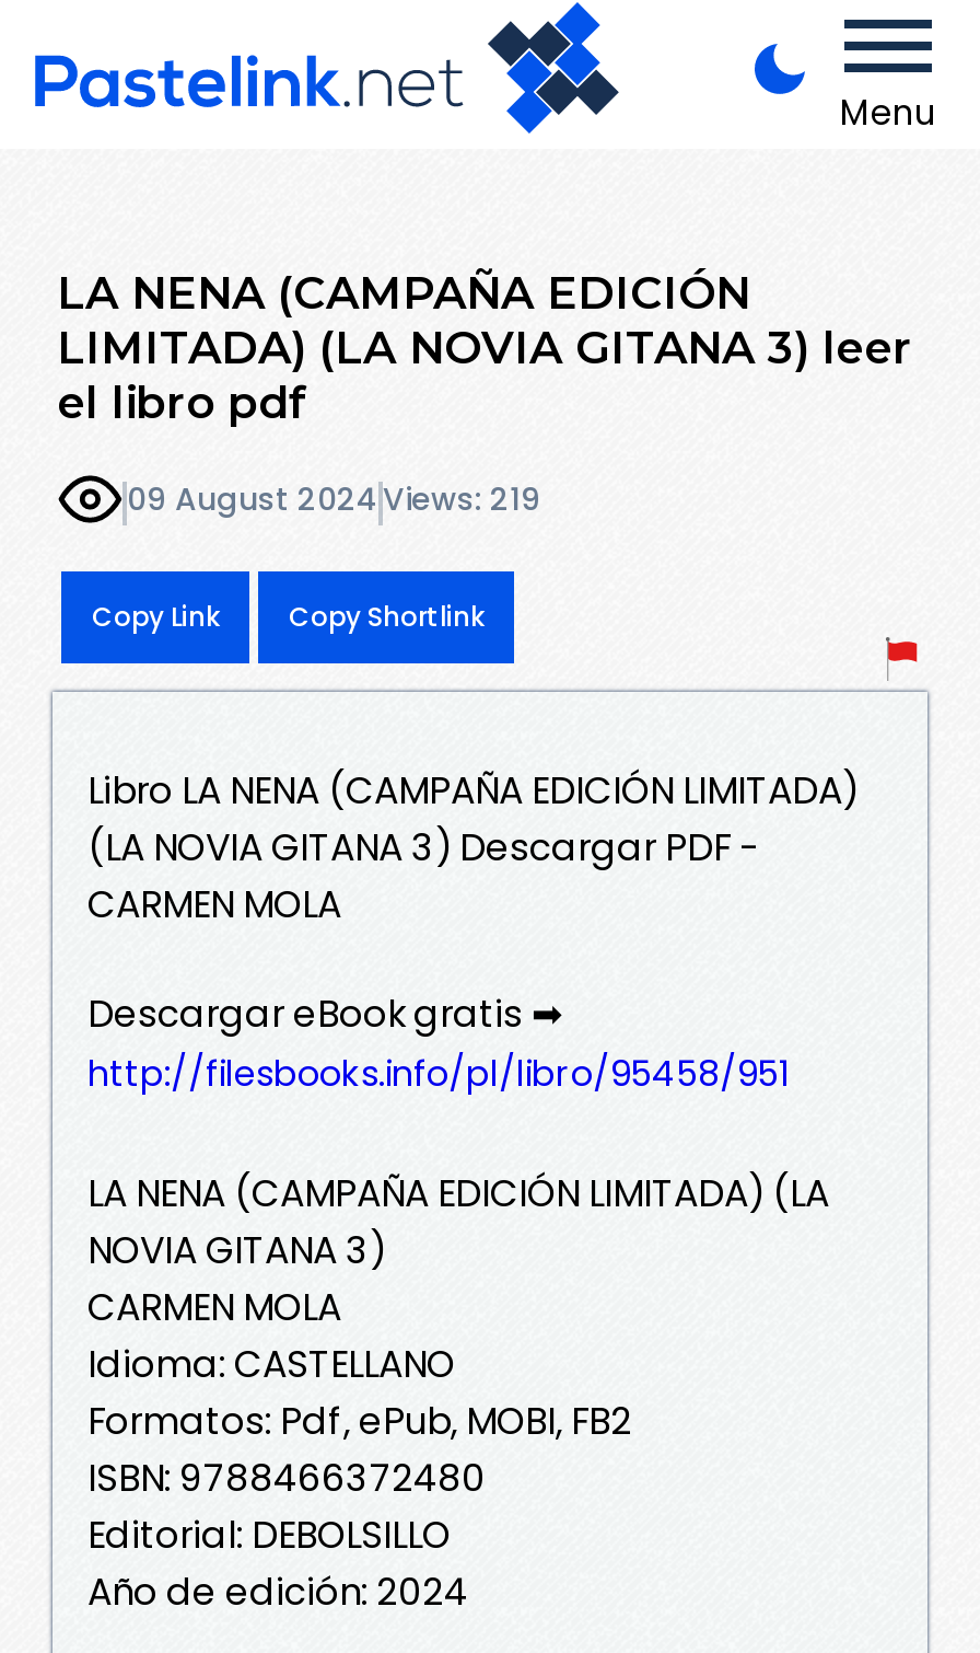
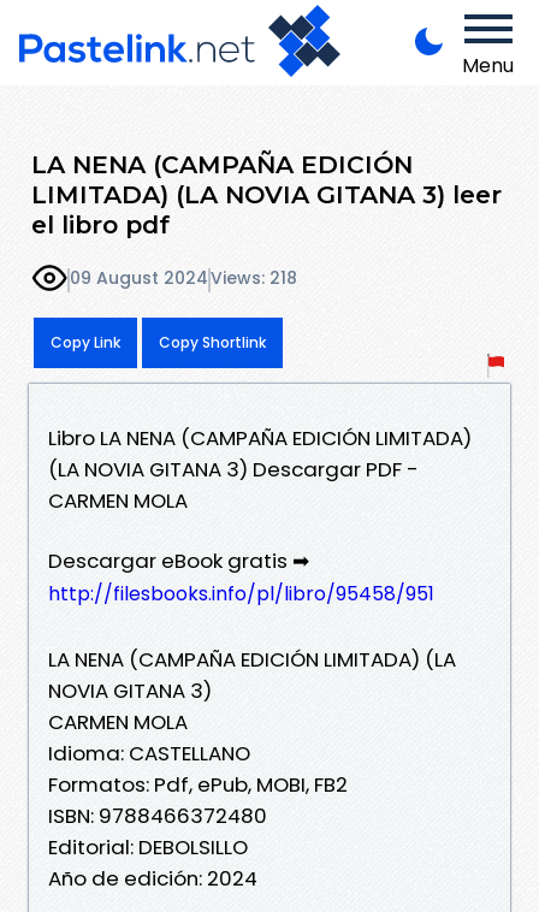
- 09 August 2024 Views: 219
+ 09 August 2024 Views: 218
